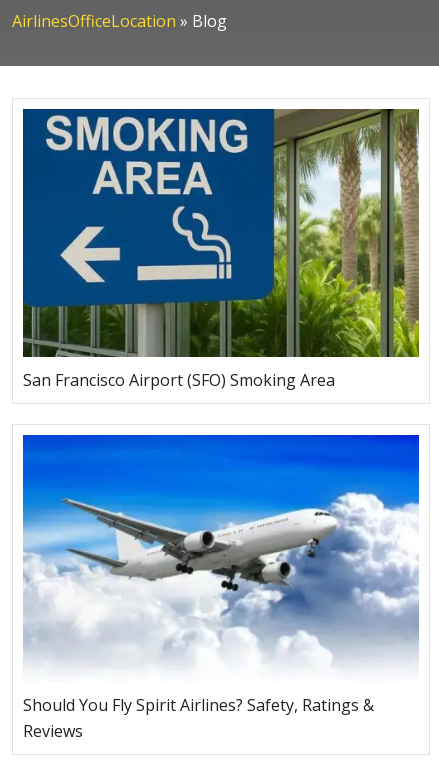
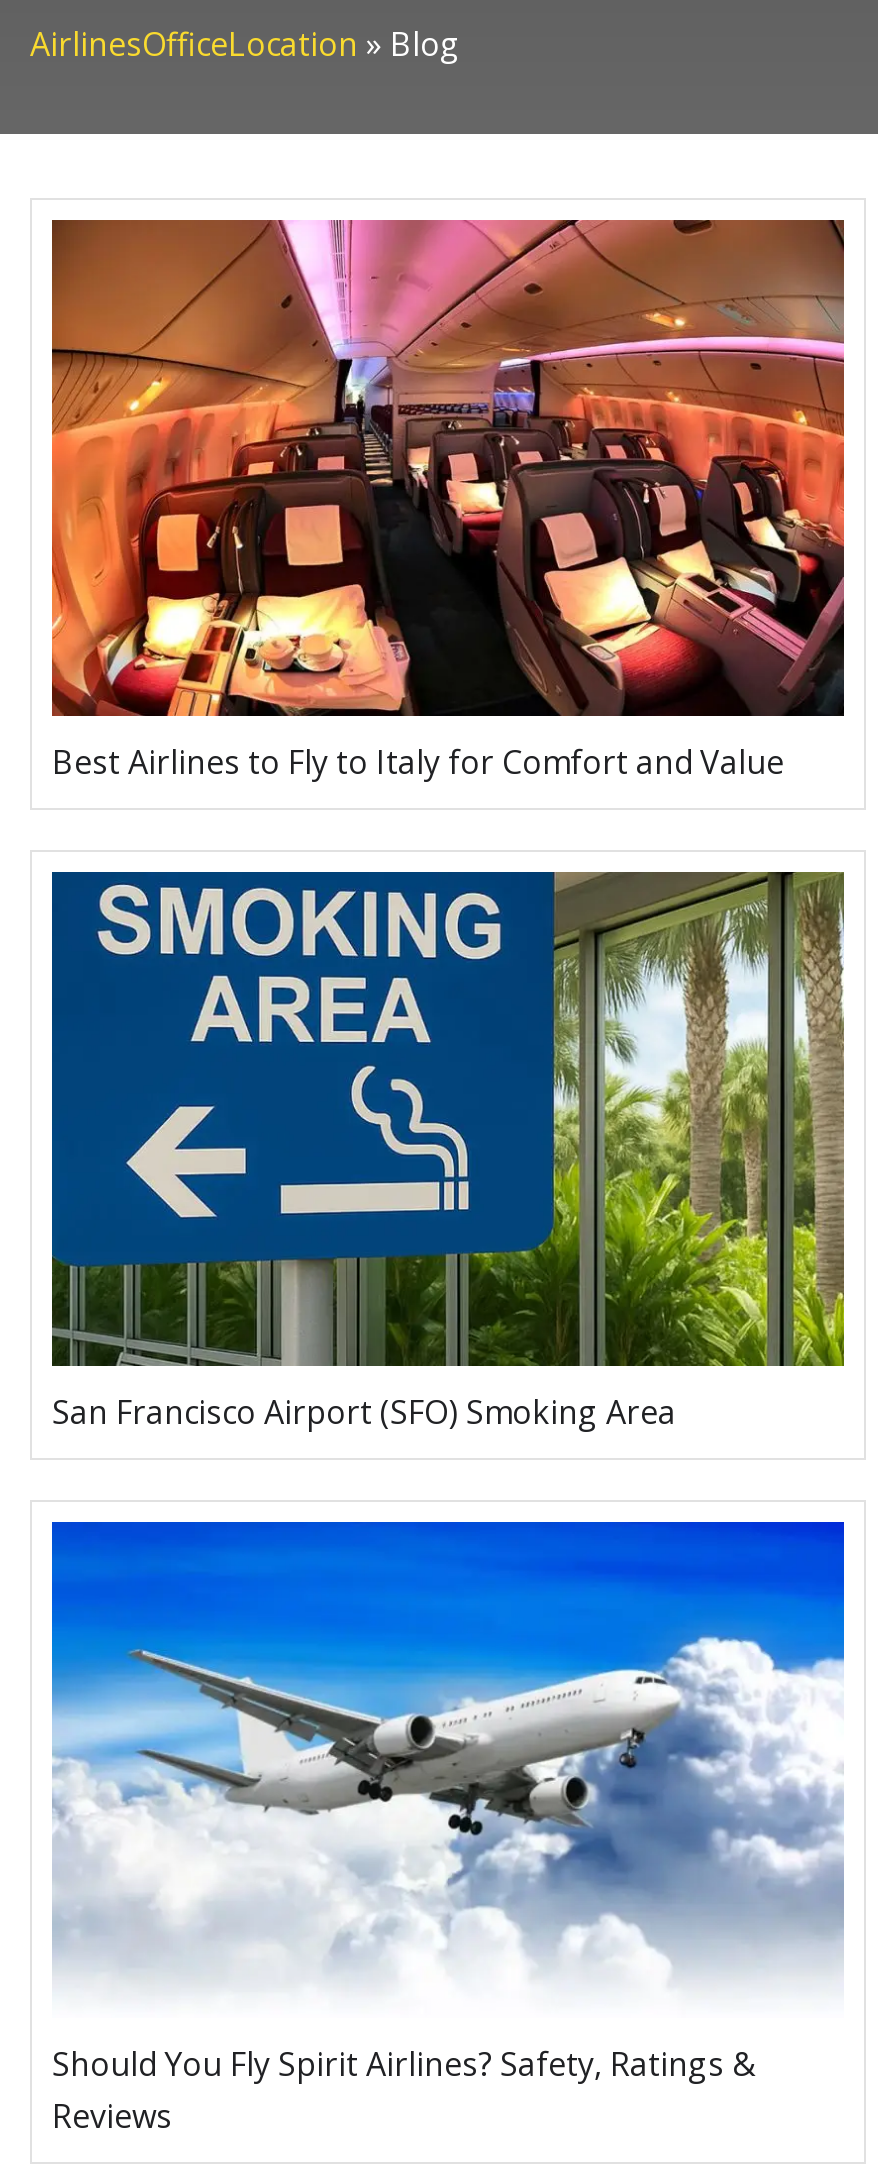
+ [image]
+ Best Airlines to Fly to Italy for Comfort and Value
